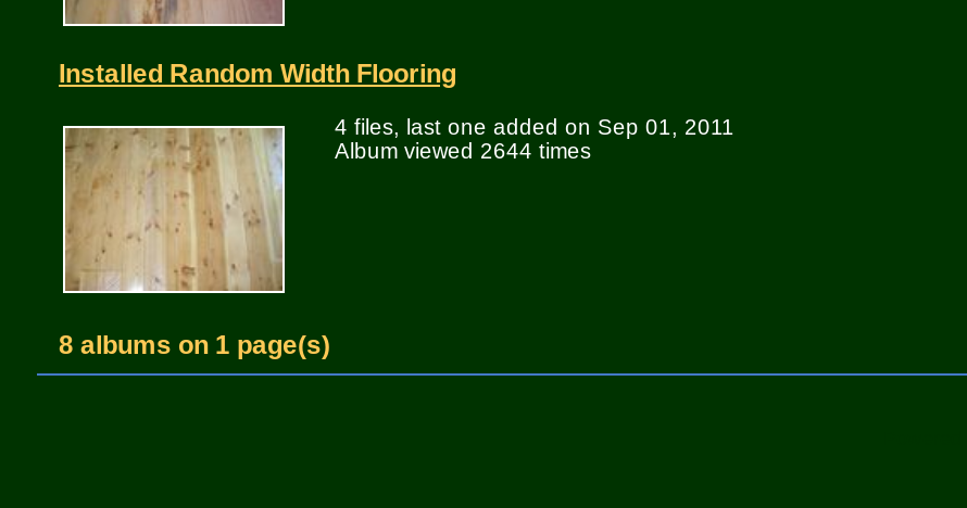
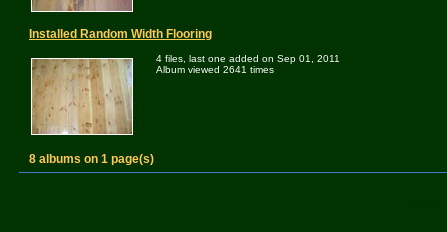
- Album viewed 2644 times
+ Album viewed 2641 times
